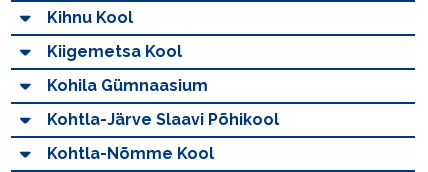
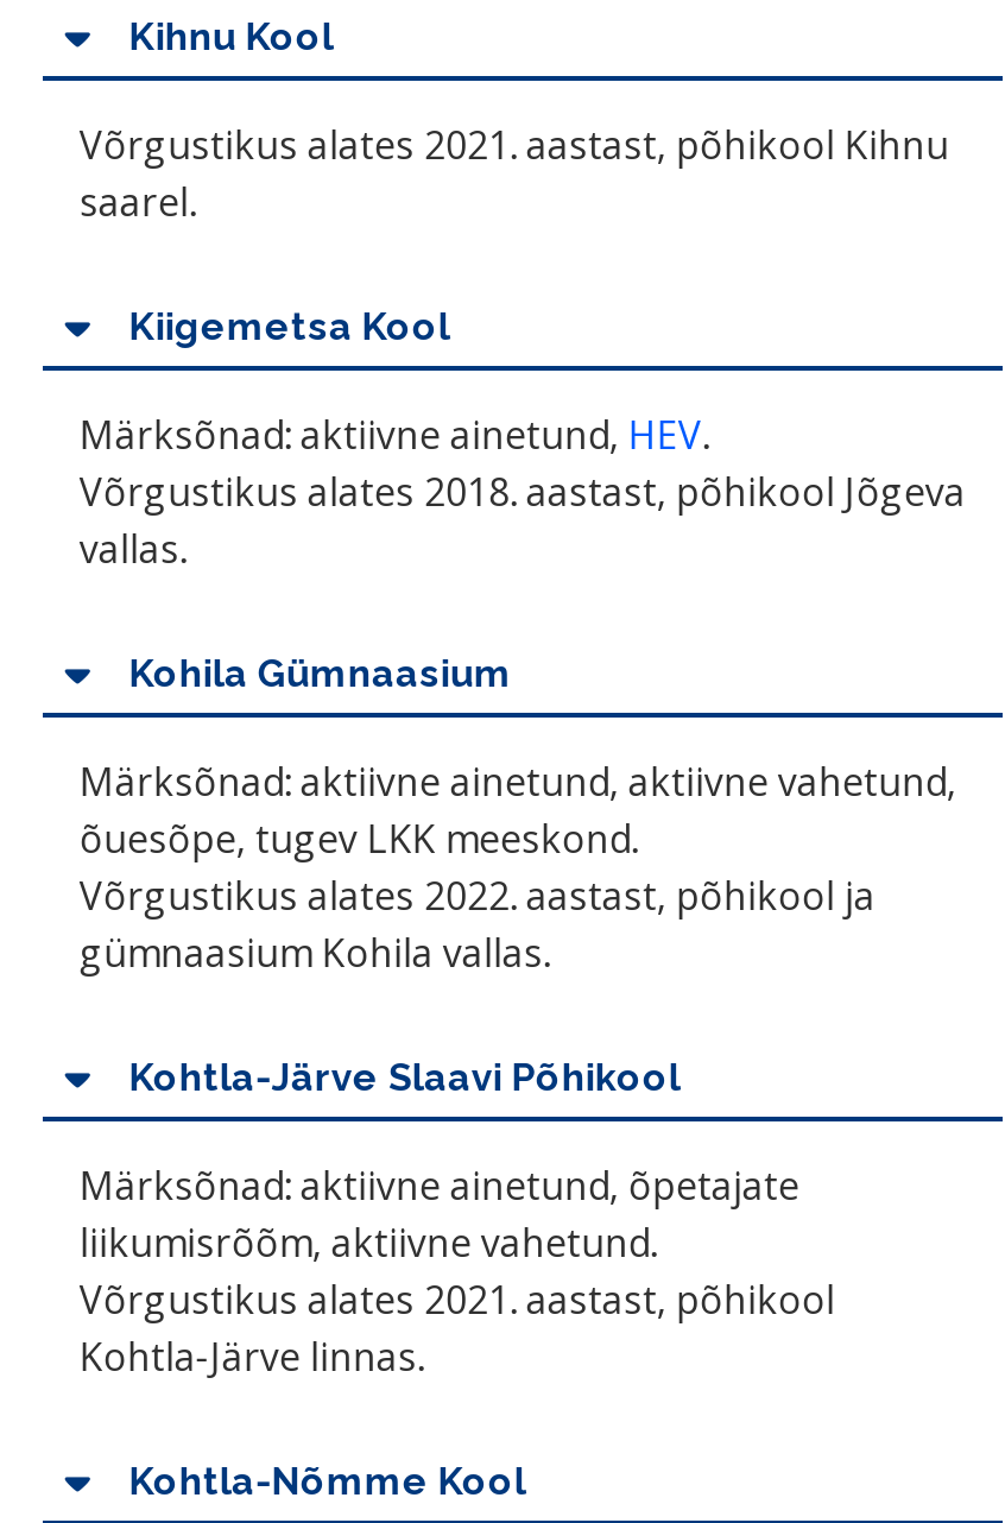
+ Võrgustikus alates 2021. aastast, põhikool Kihnu
+ saarel.

+ Märksõnad: aktiivne ainetund, HEV.
+ Võrgustikus alates 2018. aastast, põhikool Jõgeva
+ vallas.

+ Märksõnad: aktiivne ainetund, aktiivne vahetund,
+ õuesõpe, tugev LKK meeskond.
+ Võrgustikus alates 2022. aastast, põhikool ja
+ gümnaasium Kohila vallas.

+ Märksõnad: aktiivne ainetund, õpetajate
+ liikumisrõõm, aktiivne vahetund.
+ Võrgustikus alates 2021. aastast, põhikool
+ Kohtla-Järve linnas.
